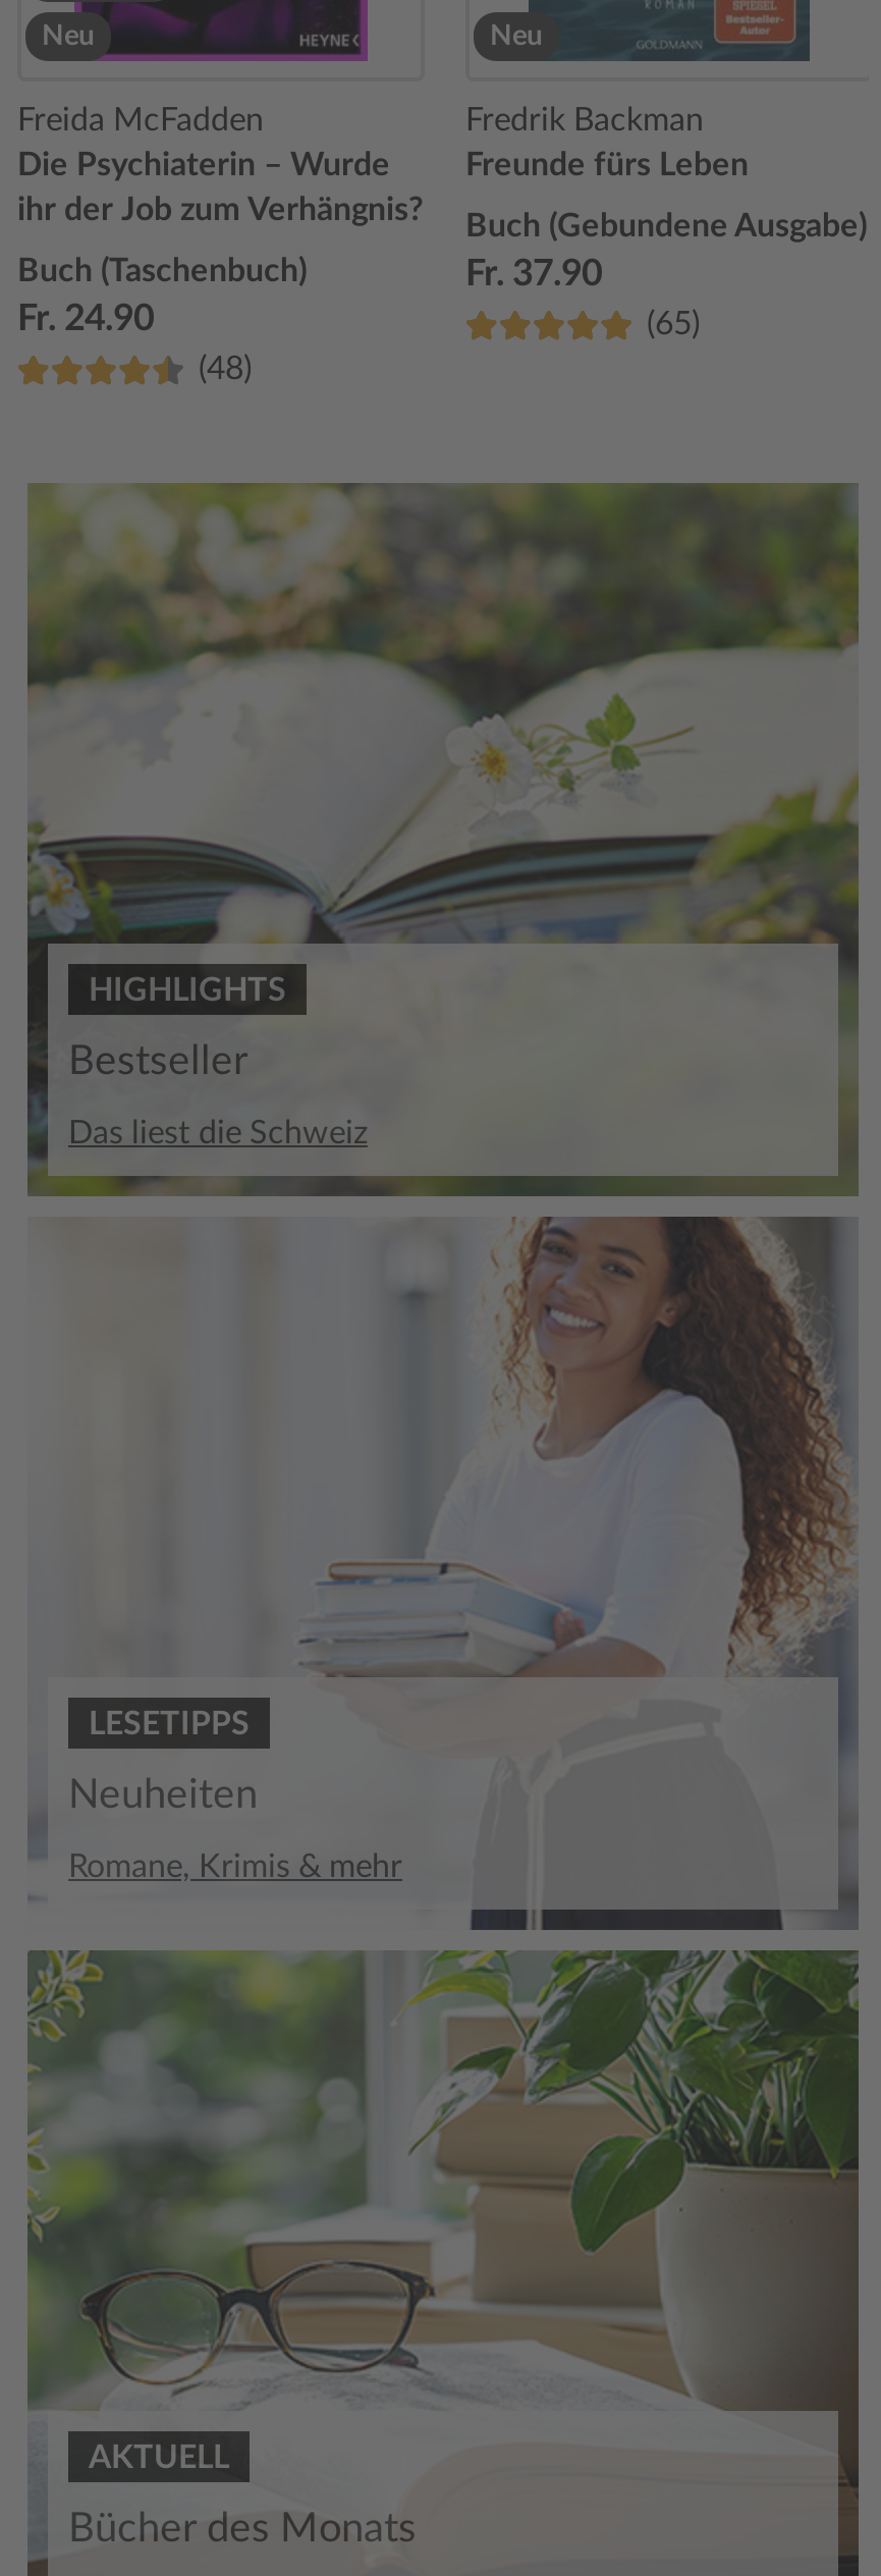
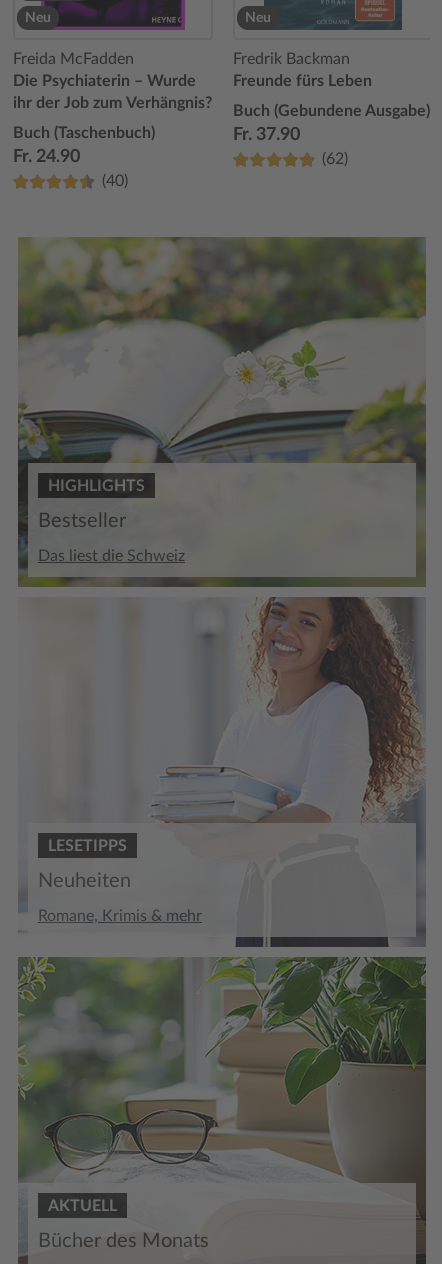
- (65)
+ (62)

- (48)
+ (40)
